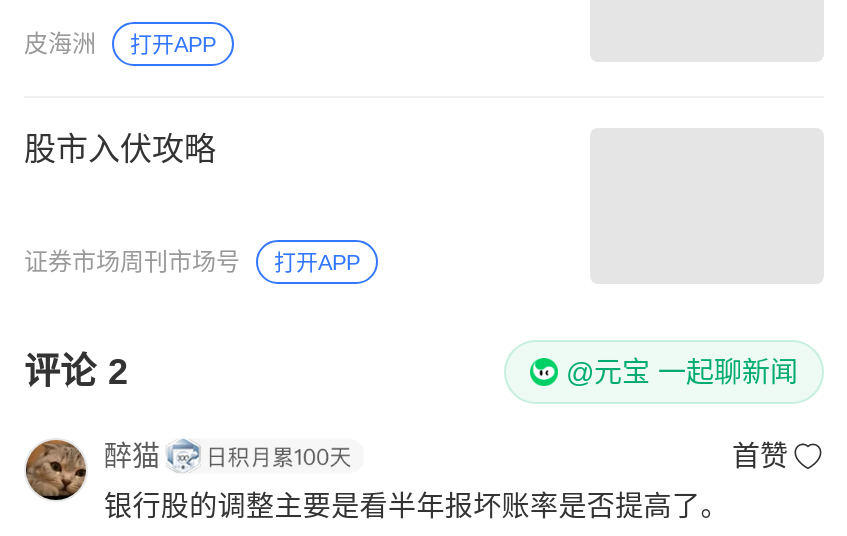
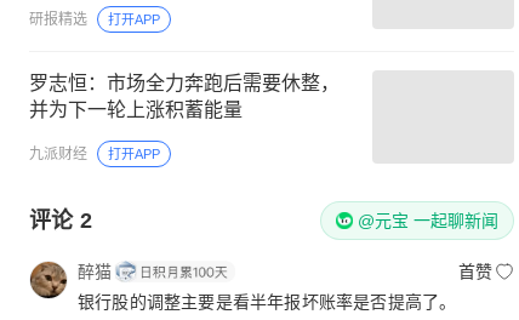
- 皮海洲
+ 研报精选

- 股市入伏攻略
+ 罗志恒：市场全力奔跑后需要休整，
+ 并为下一轮上涨积蓄能量

- 证券市场周刊市场号
+ 九派财经
